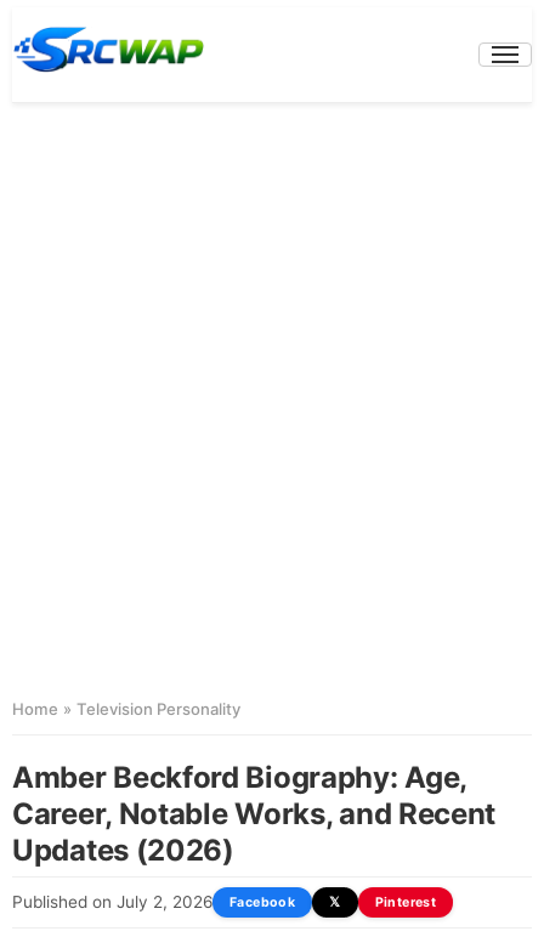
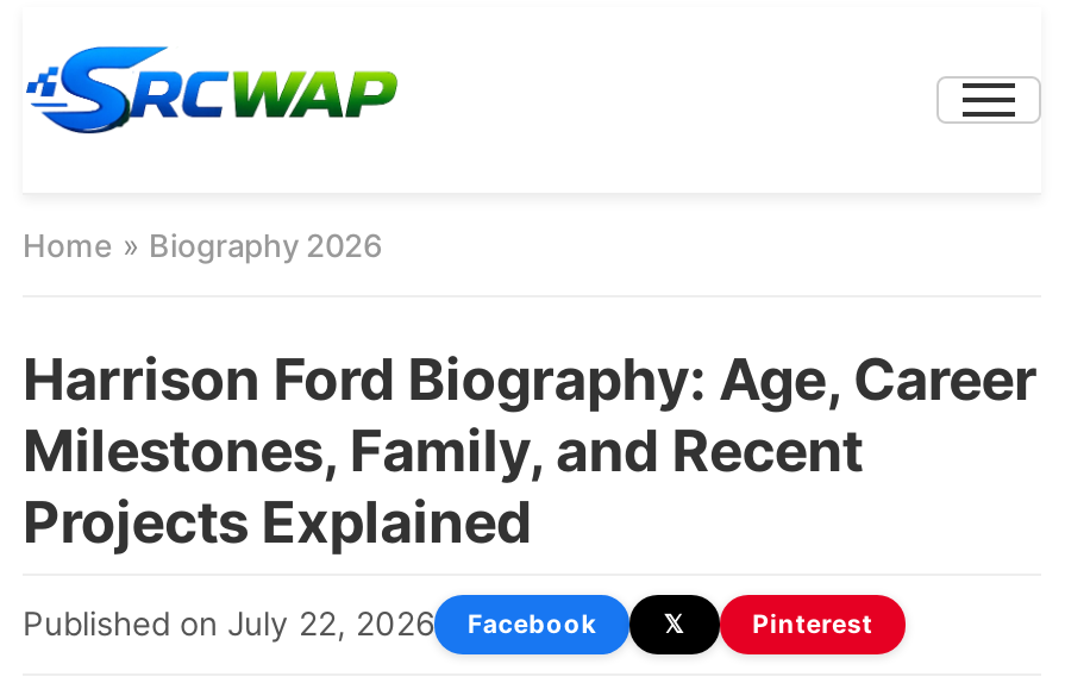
- Home» Television Personality
+ Home» Biography 2026

- Amber Beckford Biography: Age,
- Career, Notable Works, and Recent
- Updates (2026)
+ Harrison Ford Biography: Age, Career
+ Milestones, Family, and Recent
+ Projects Explained

- Published on July 2, 2026
+ Published on July 22, 2026
